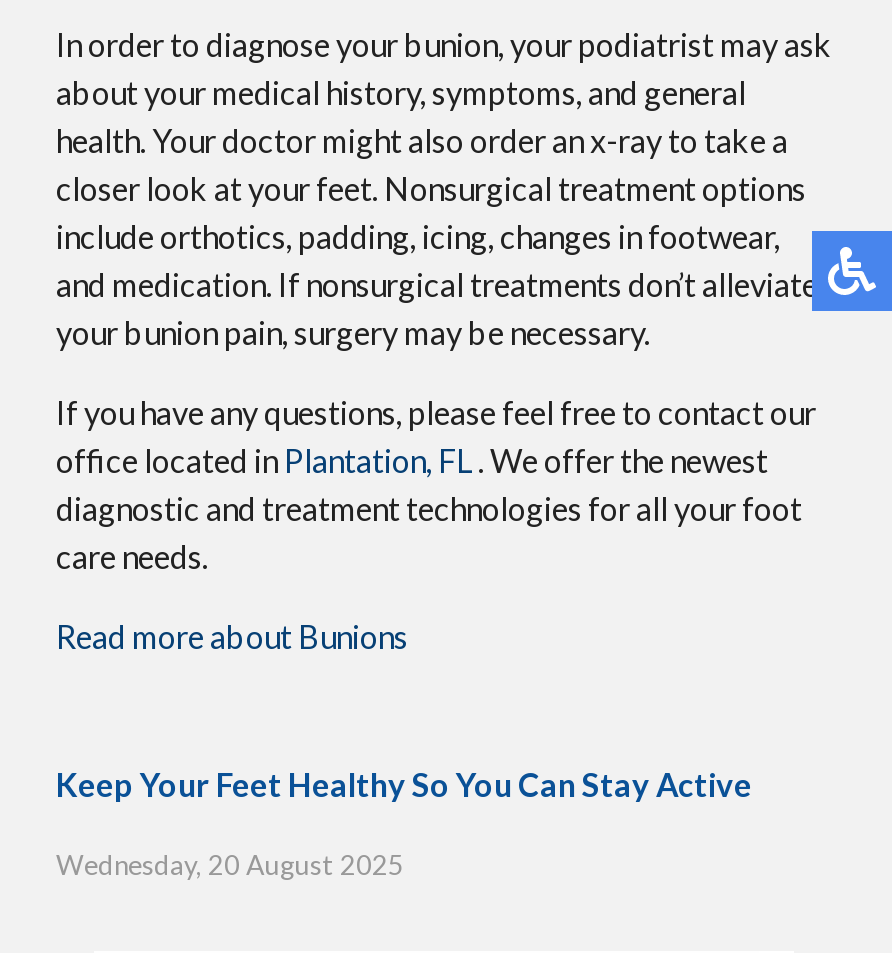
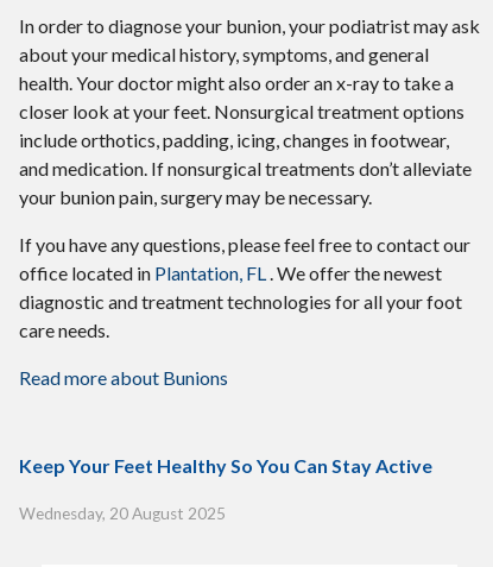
- [image]
